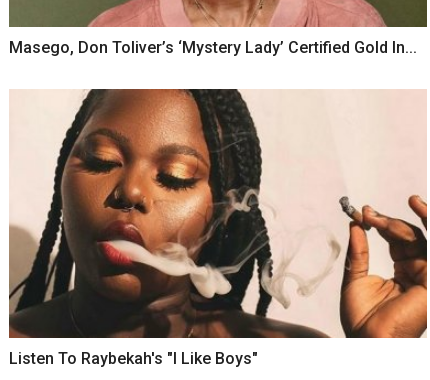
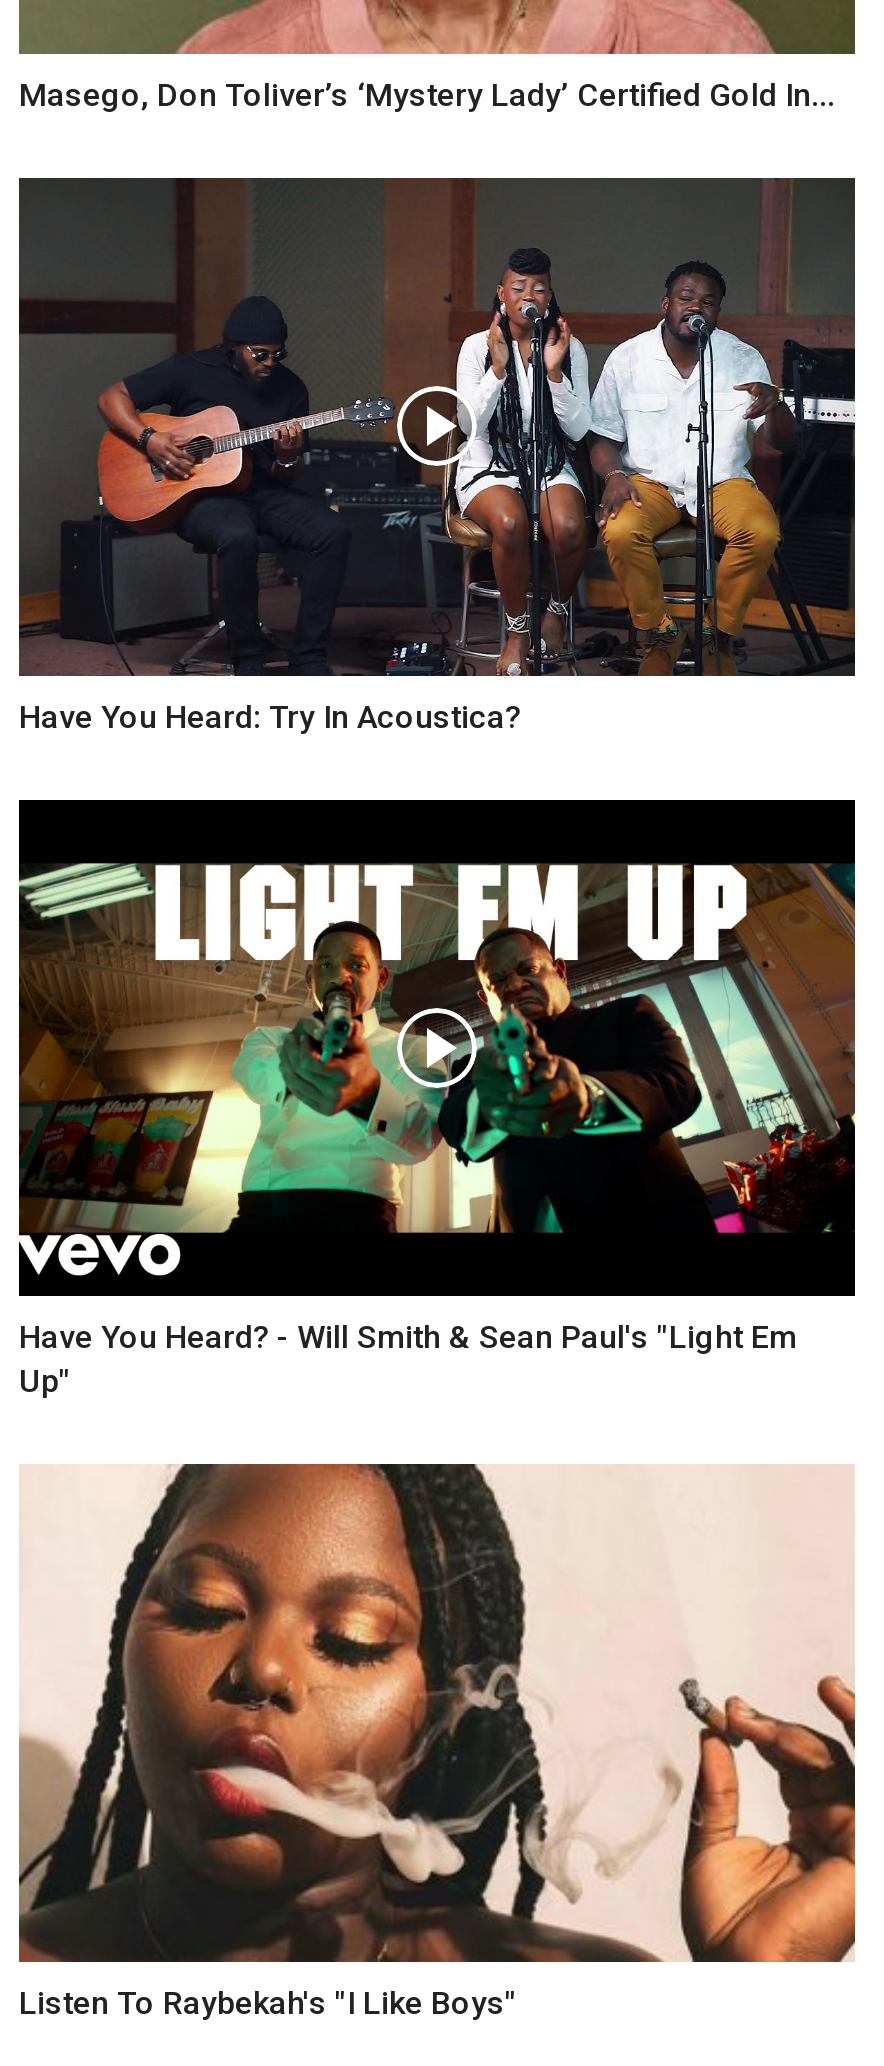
+ [image]
+ Have You Heard? - Will Smith & Sean Paul's "Light Em
+ Up"

+ [image]
+ Have You Heard: Try In Acoustica?
